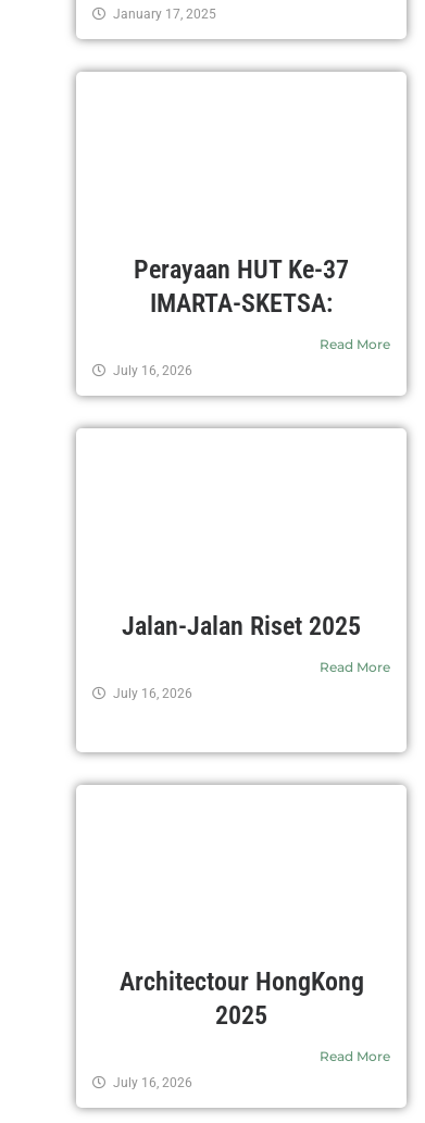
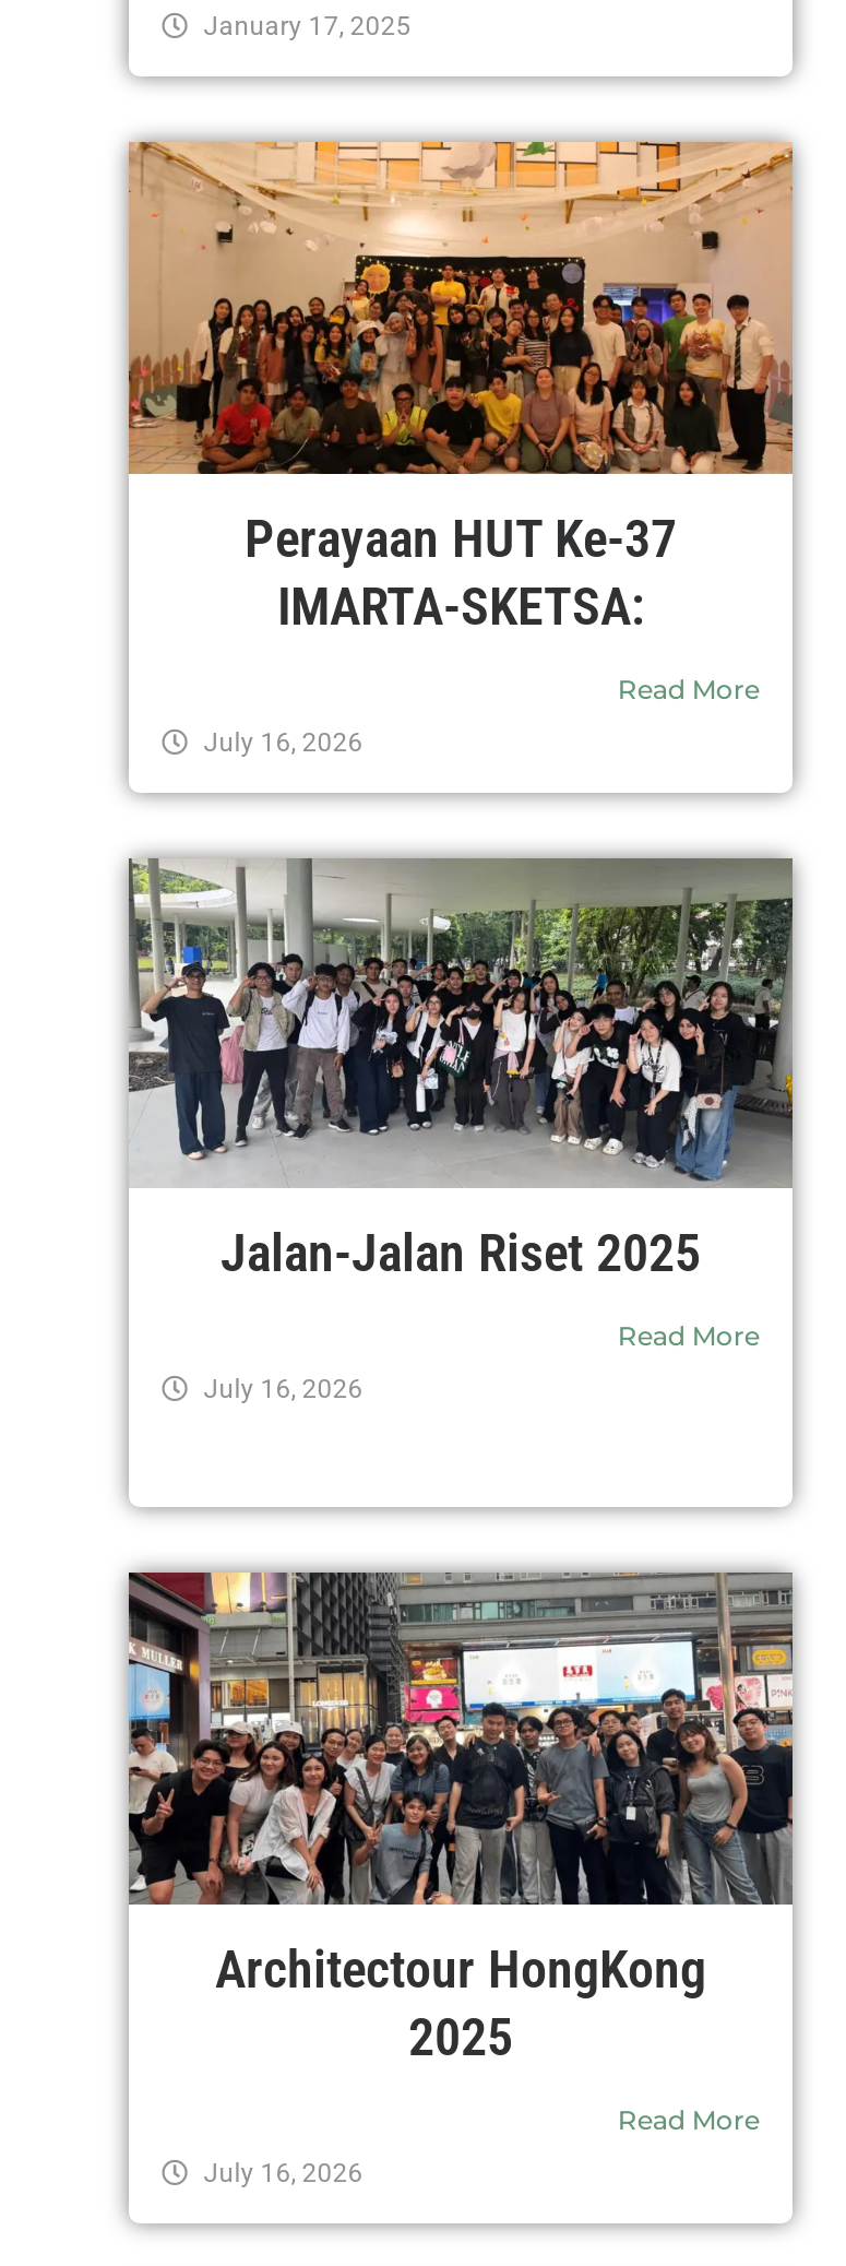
+ [image]

+ [image]

+ [image]
